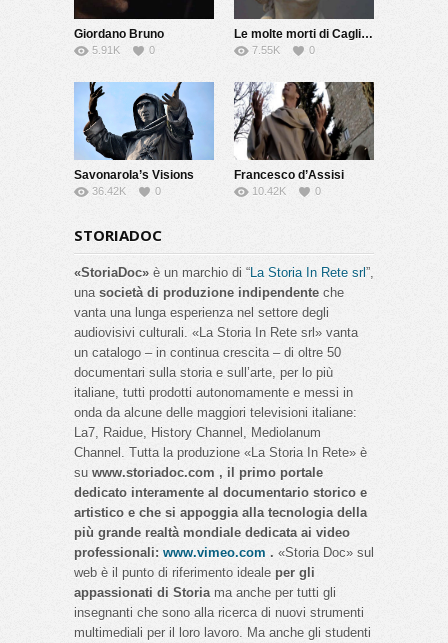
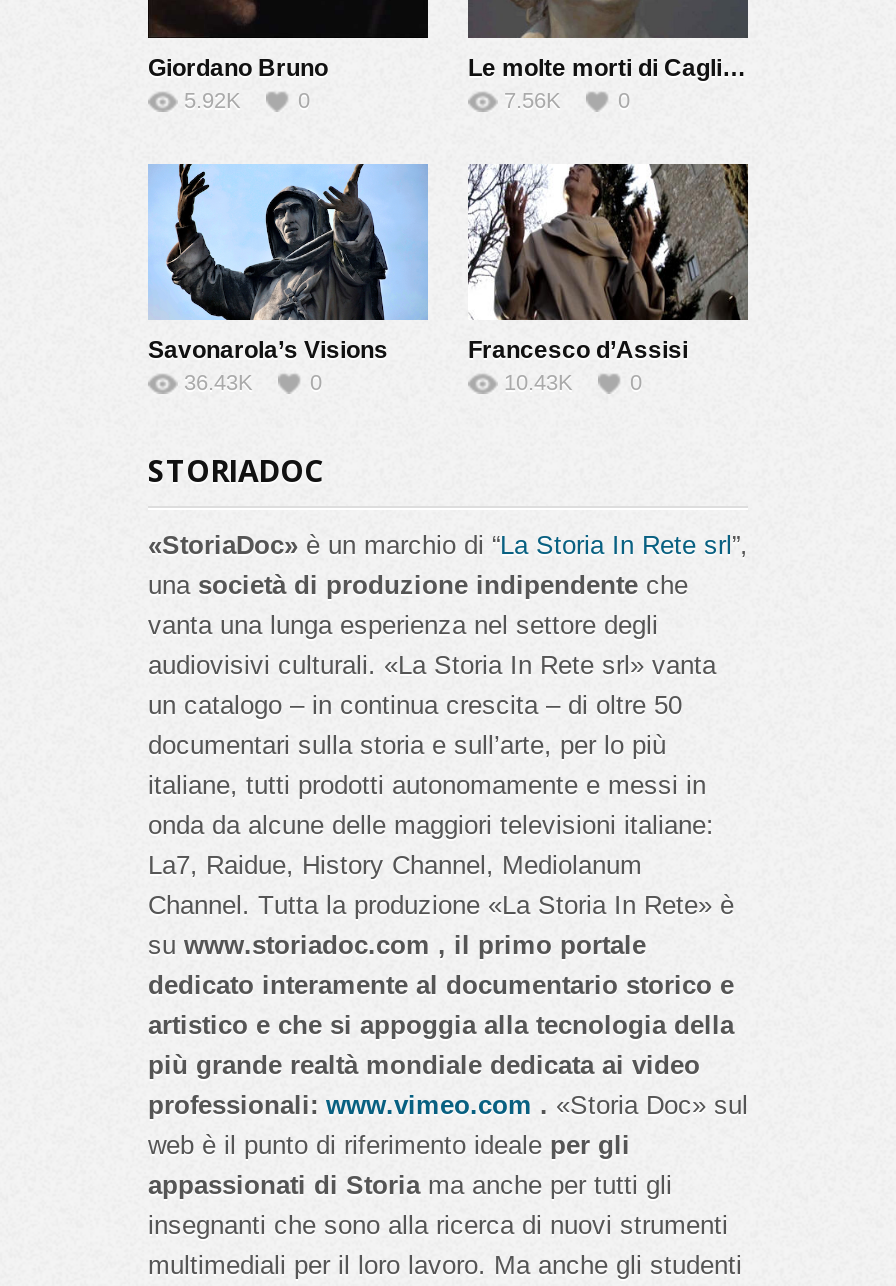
- 5.91K
+ 5.92K

- 7.55K
+ 7.56K

- 36.42K
+ 36.43K

- 10.42K
+ 10.43K
